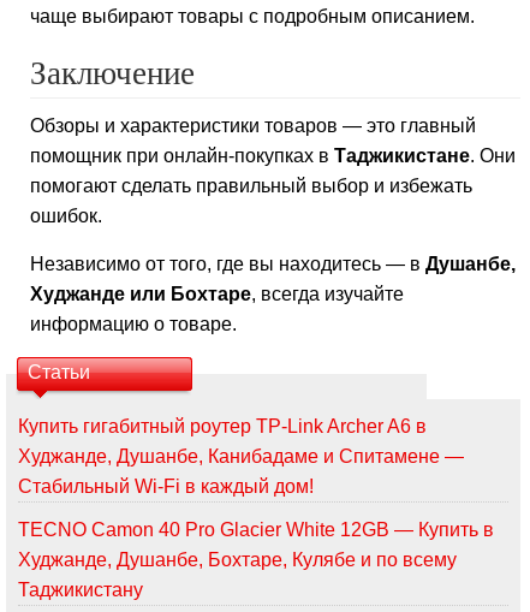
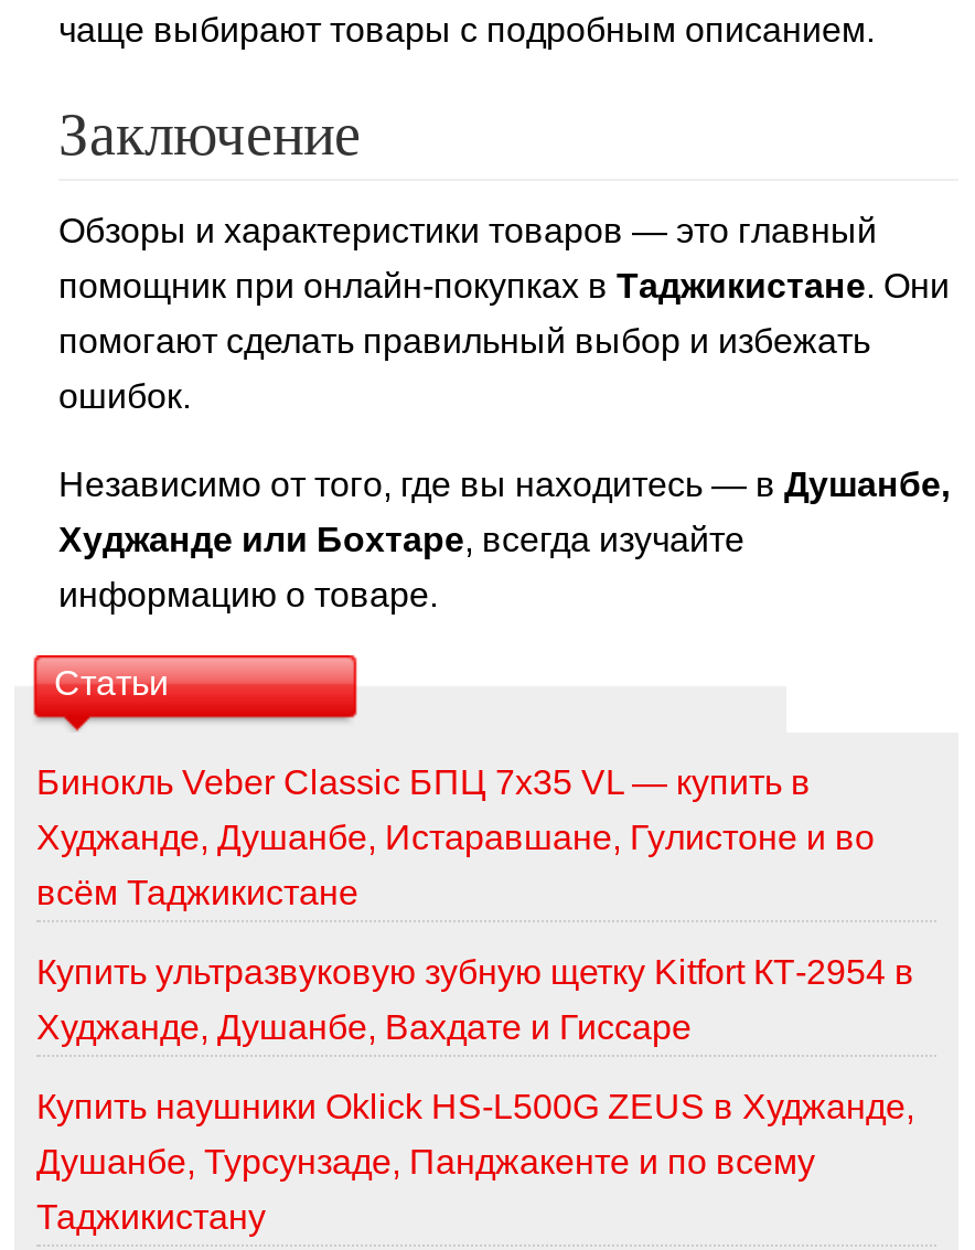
- Купить гигабитный роутер TP-Link Archer A6 в
- Худжанде, Душанбе, Канибадаме и Спитамене —
- Стабильный Wi-Fi в каждый дом!
- TECNO Camon 40 Pro Glacier White 12GB — Купить в
- Худжанде, Душанбе, Бохтаре, Кулябе и по всему
+ Бинокль Veber Classic БПЦ 7x35 VL — купить в
+ Худжанде, Душанбе, Истаравшане, Гулистоне и во
+ всём Таджикистане
+ Купить ультразвуковую зубную щетку Kitfort КТ-2954 в
+ Худжанде, Душанбе, Вахдате и Гиссаре
+ Купить наушники Oklick HS-L500G ZEUS в Худжанде,
+ Душанбе, Турсунзаде, Панджакенте и по всему
